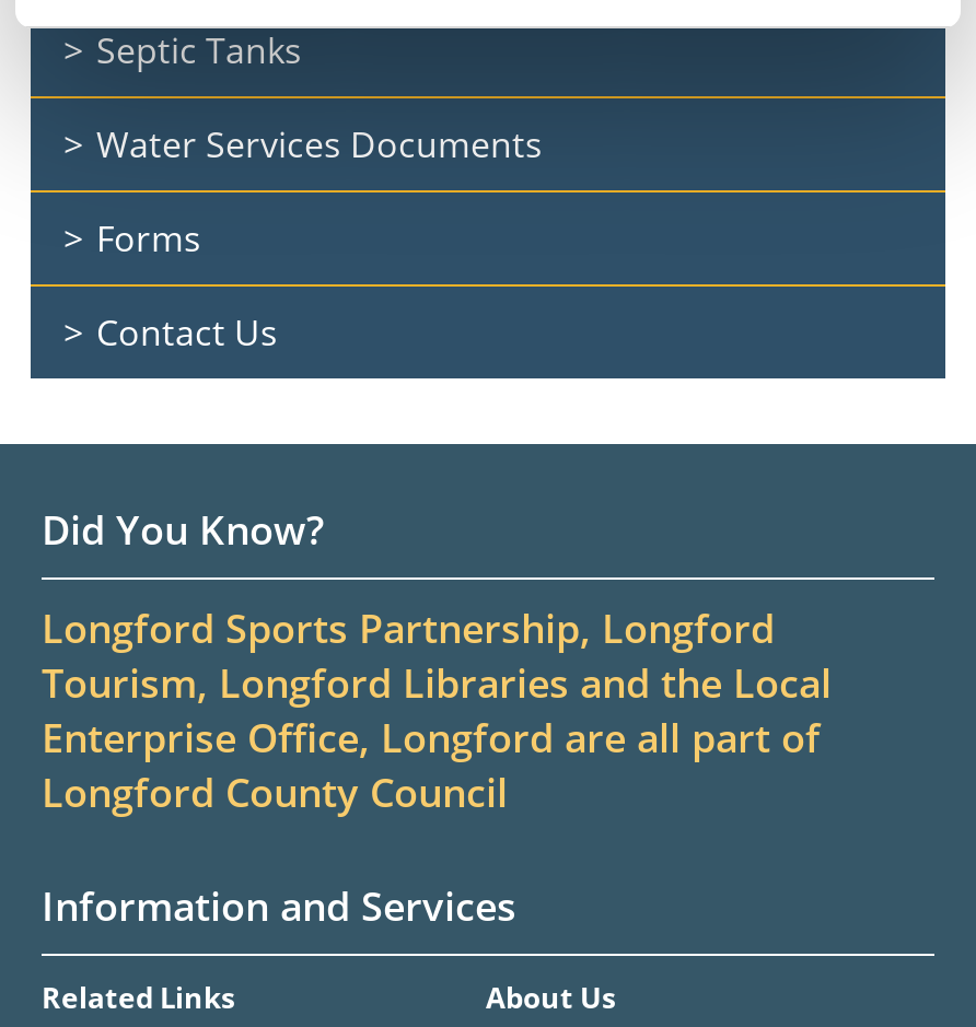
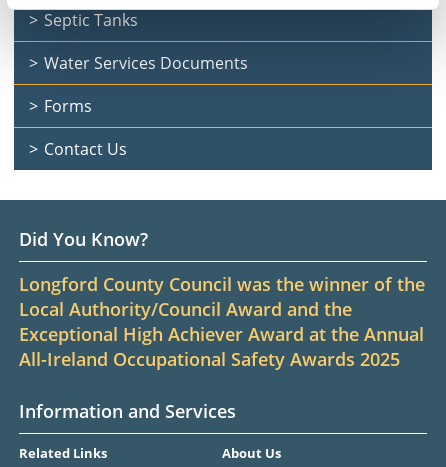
- Longford Sports Partnership, Longford
- Tourism, Longford Libraries and the Local
- Enterprise Office, Longford are all part of
- Longford County Council
+ Longford County Council was the winner of the
+ Local Authority/Council Award and the
+ Exceptional High Achiever Award at the Annual
+ All-Ireland Occupational Safety Awards 2025
